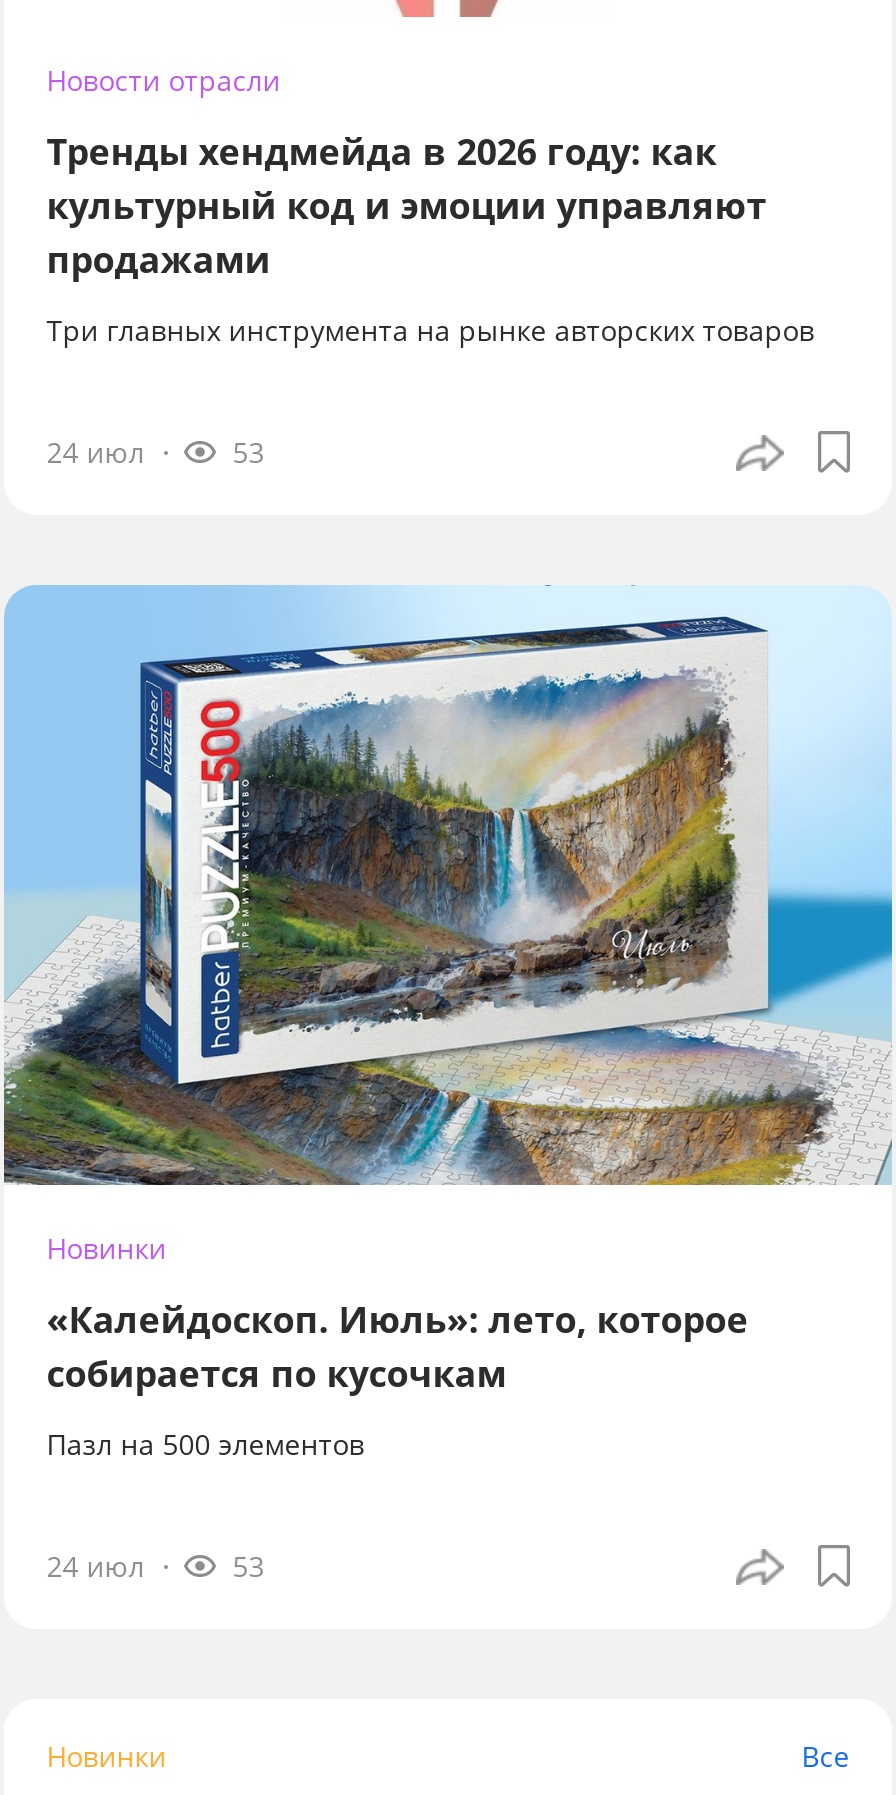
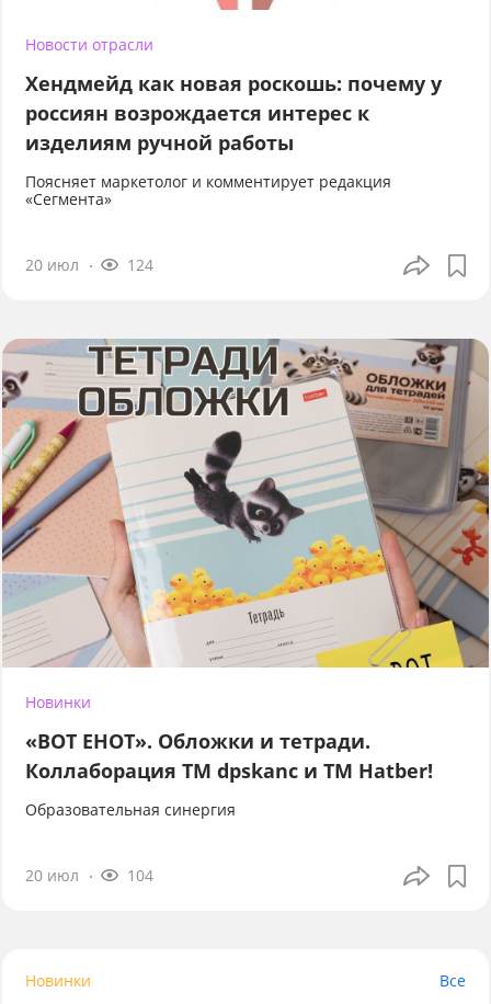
- Тренды хендмейда в 2026 году: как
- культурный код и эмоции управляют
- продажами
+ Хендмейд как новая роскошь: почему у
+ россиян возрождается интерес к
+ изделиям ручной работы

- Три главных инструмента на рынке авторских товаров
+ Поясняет маркетолог и комментирует редакция
+ «Сегмента»

- 24 июл
- 53
+ 20 июл
+ 124

- [image]
+ [image]

- «Калейдоскоп. Июль»: лето, которое
- собирается по кусочкам
+ «ВОТ ЕНОТ». Обложки и тетради.
+ Коллаборация TM dpskanc и ТМ Hatber!

- Пазл на 500 элементов
+ Образовательная синергия

- 24 июл
- 53
+ 20 июл
+ 104
